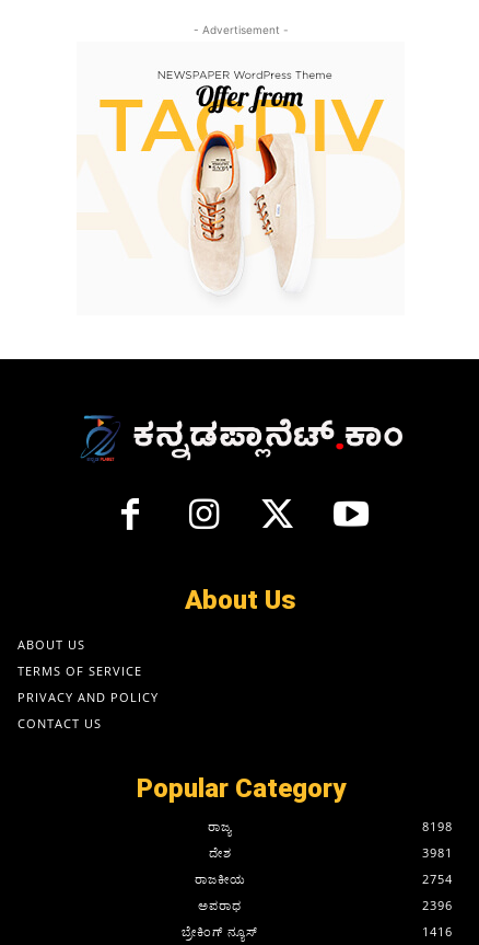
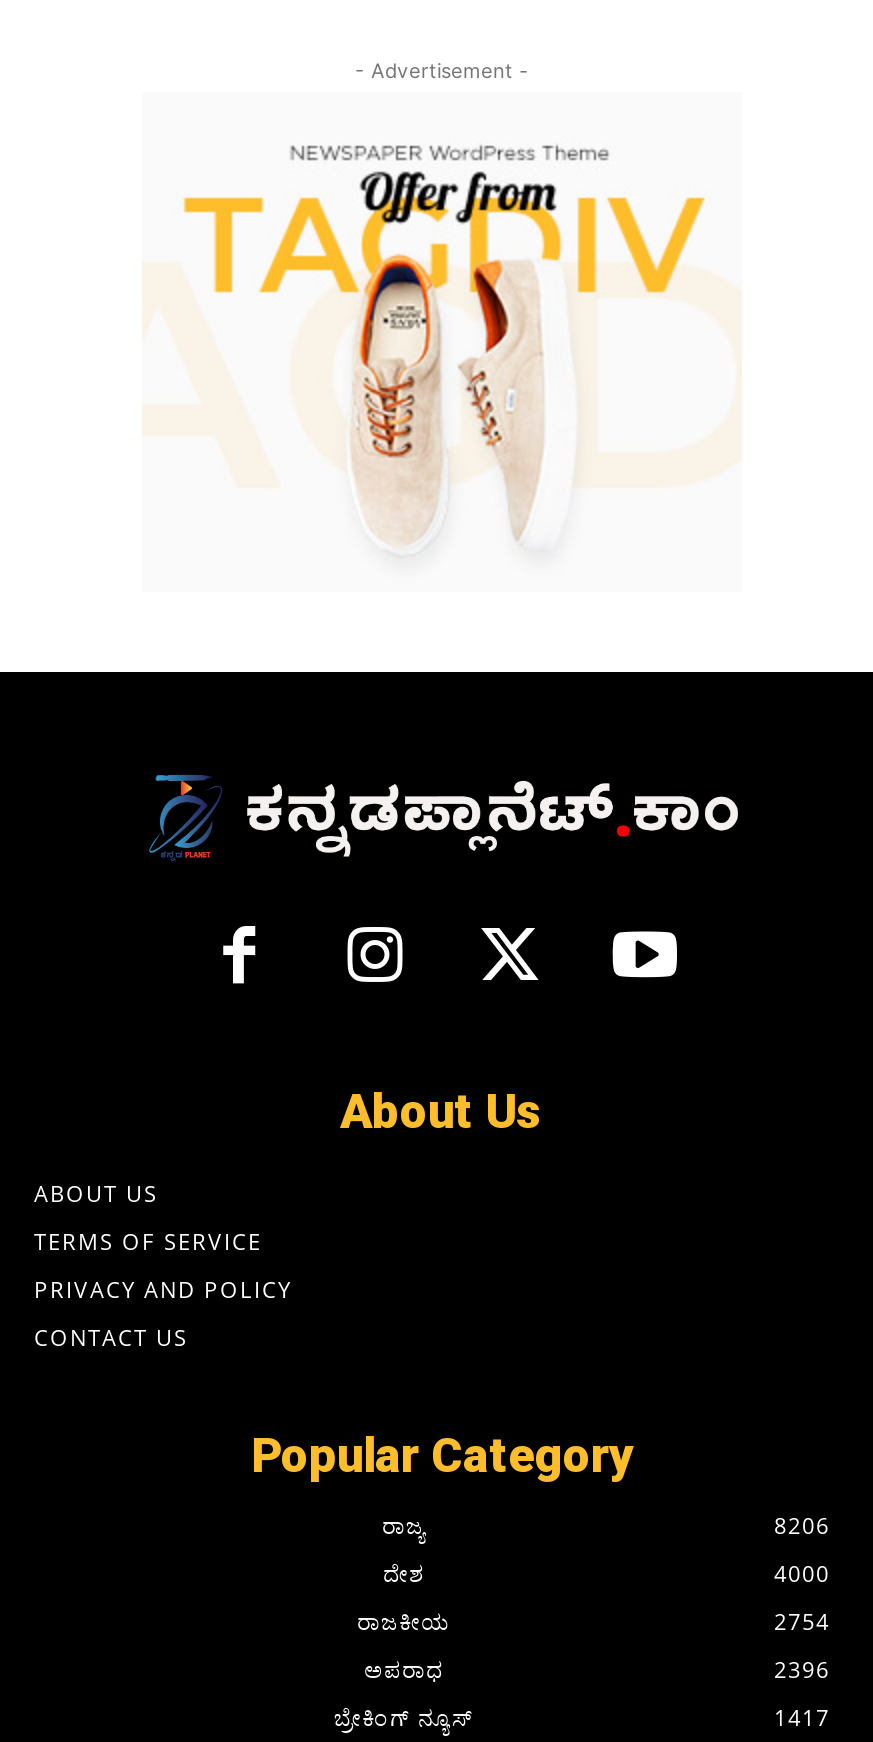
- 8198
+ 8206

- 3981
+ 4000

- 1416
+ 1417
